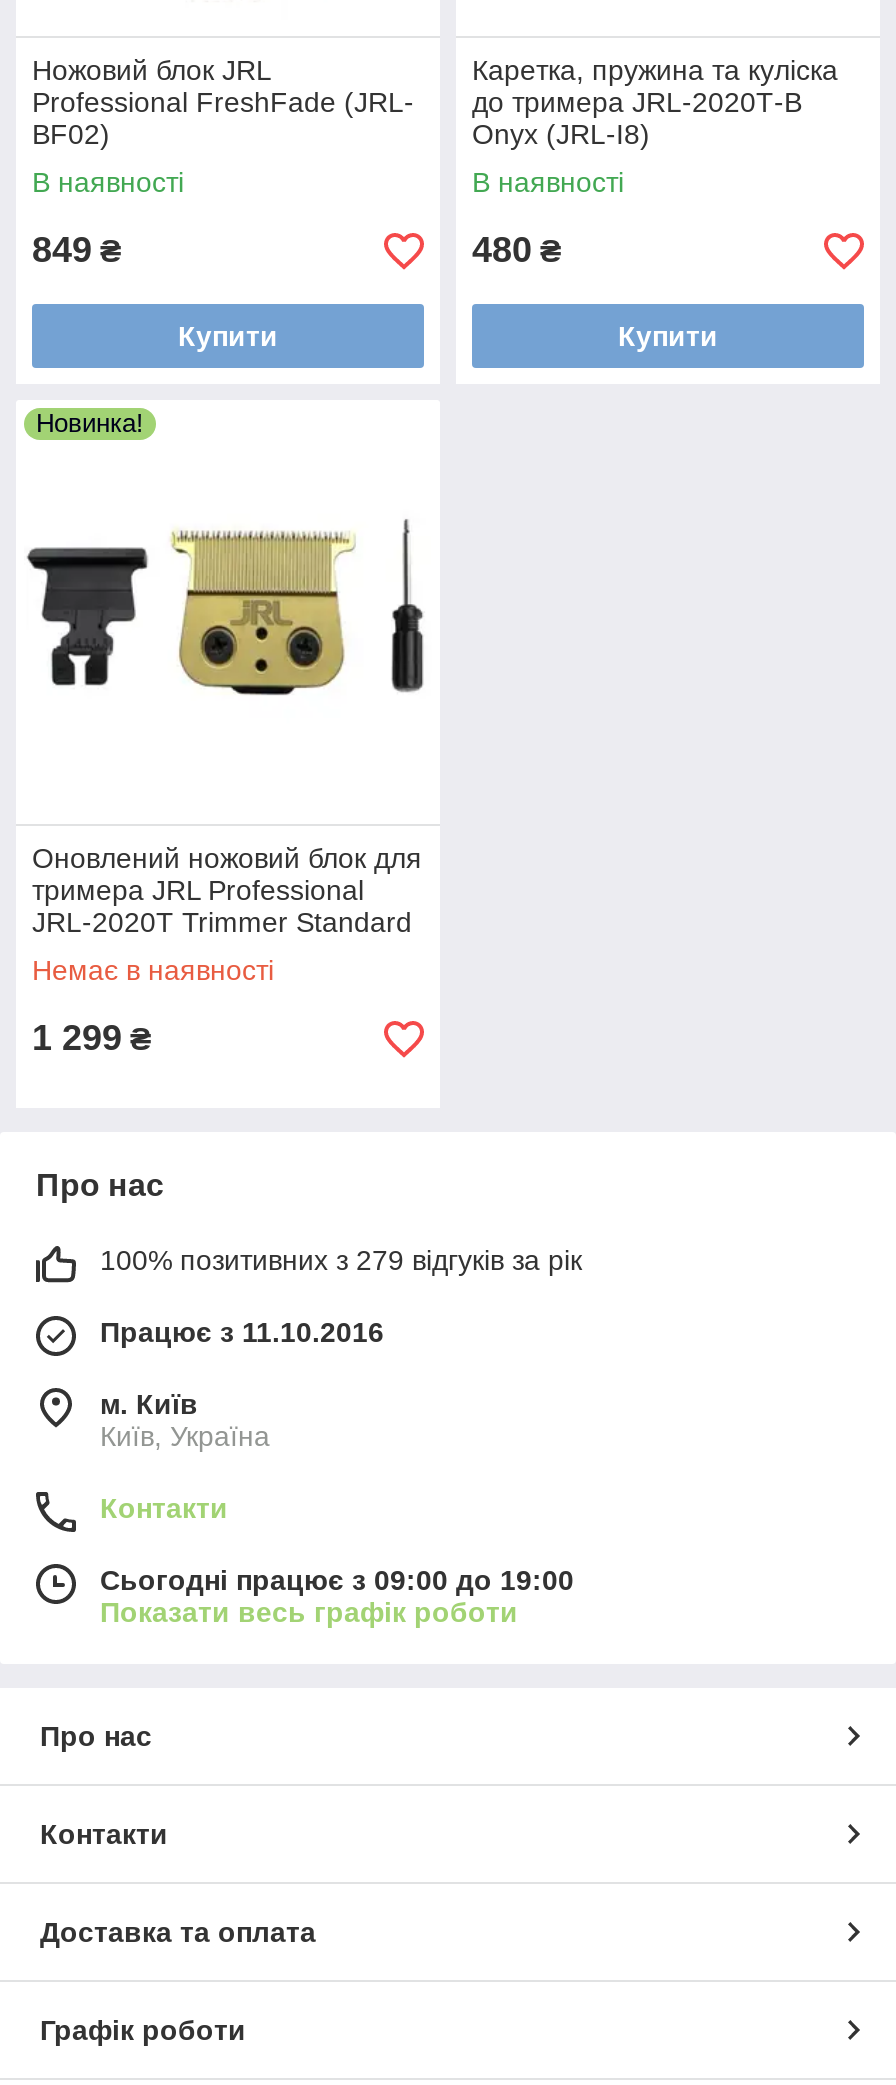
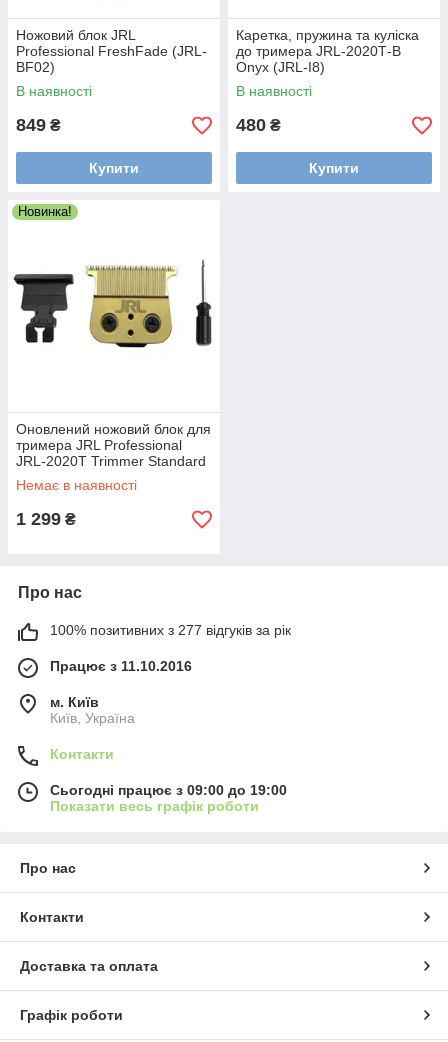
- 100% позитивних з 279 відгуків за рік
+ 100% позитивних з 277 відгуків за рік
